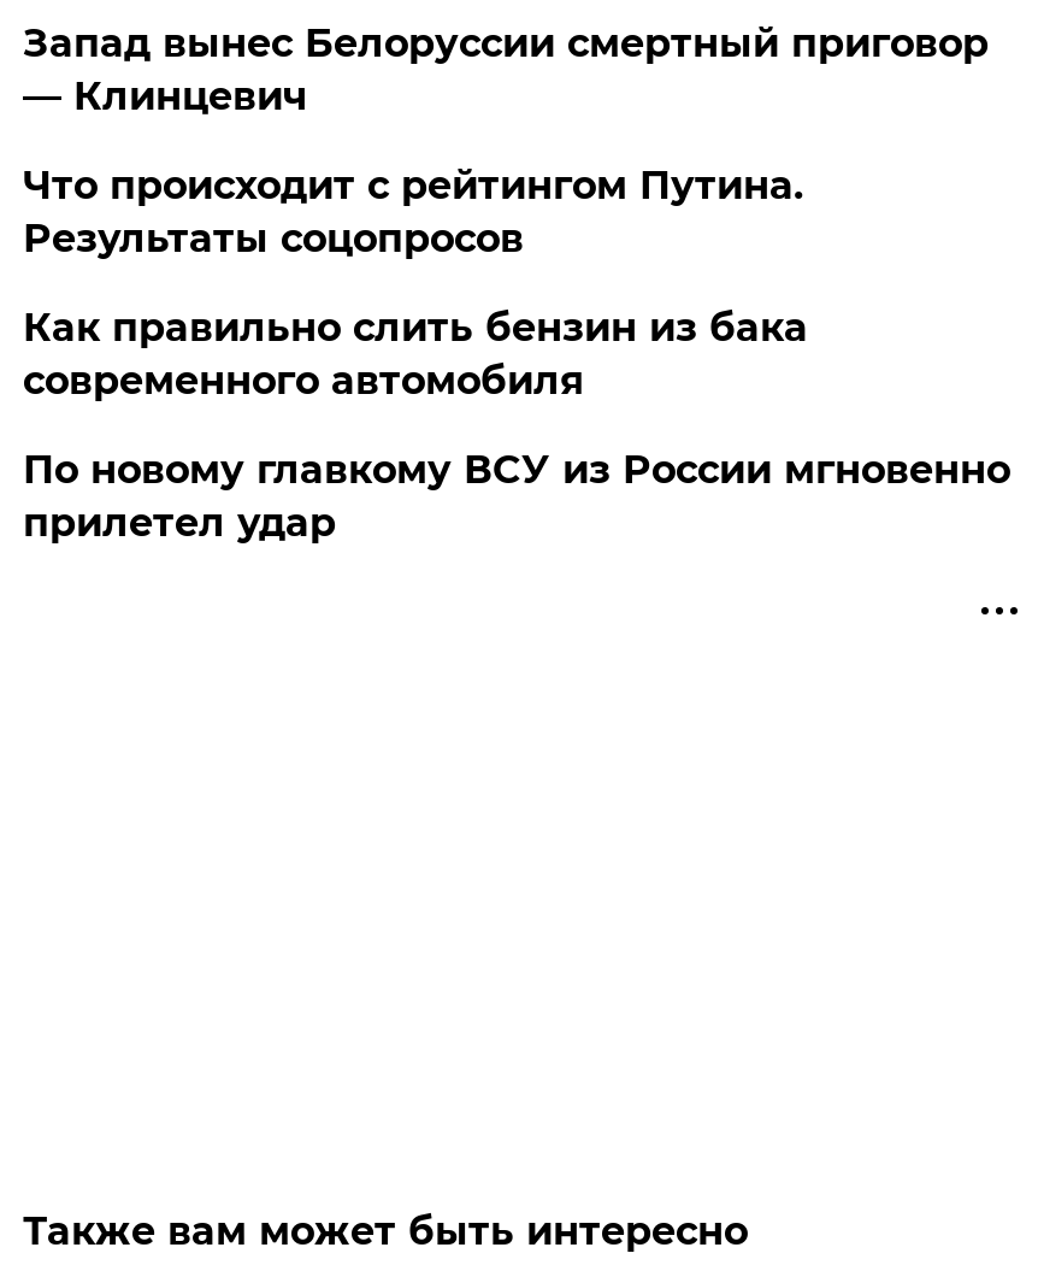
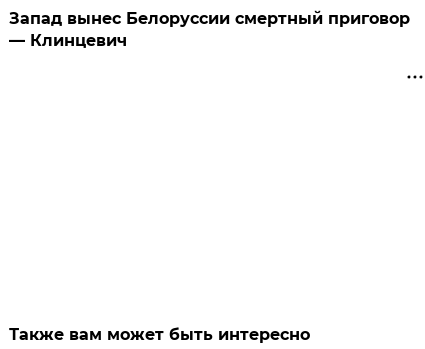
- Что происходит с рейтингом Путина.
- Результаты соцопросов
- Как правильно слить бензин из бака
- современного автомобиля
- По новому главкому ВСУ из России мгновенно
- прилетел удар
